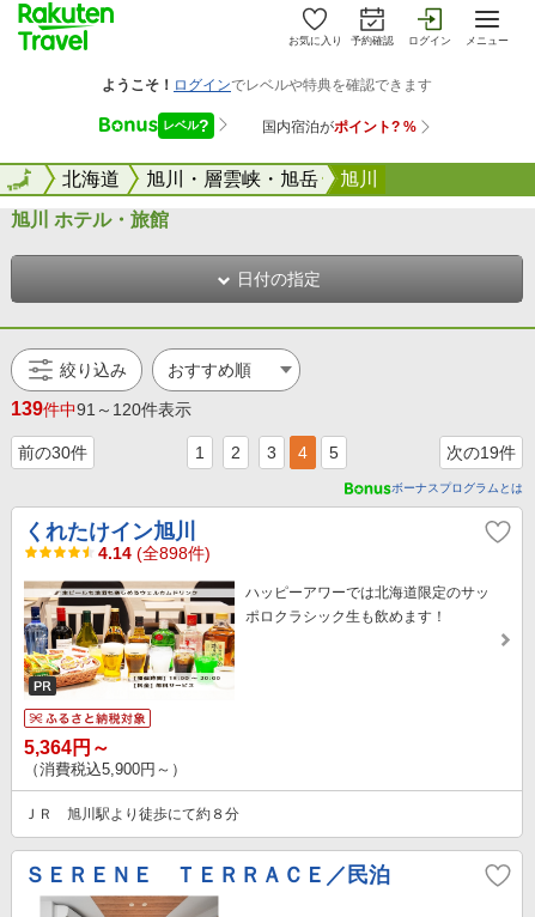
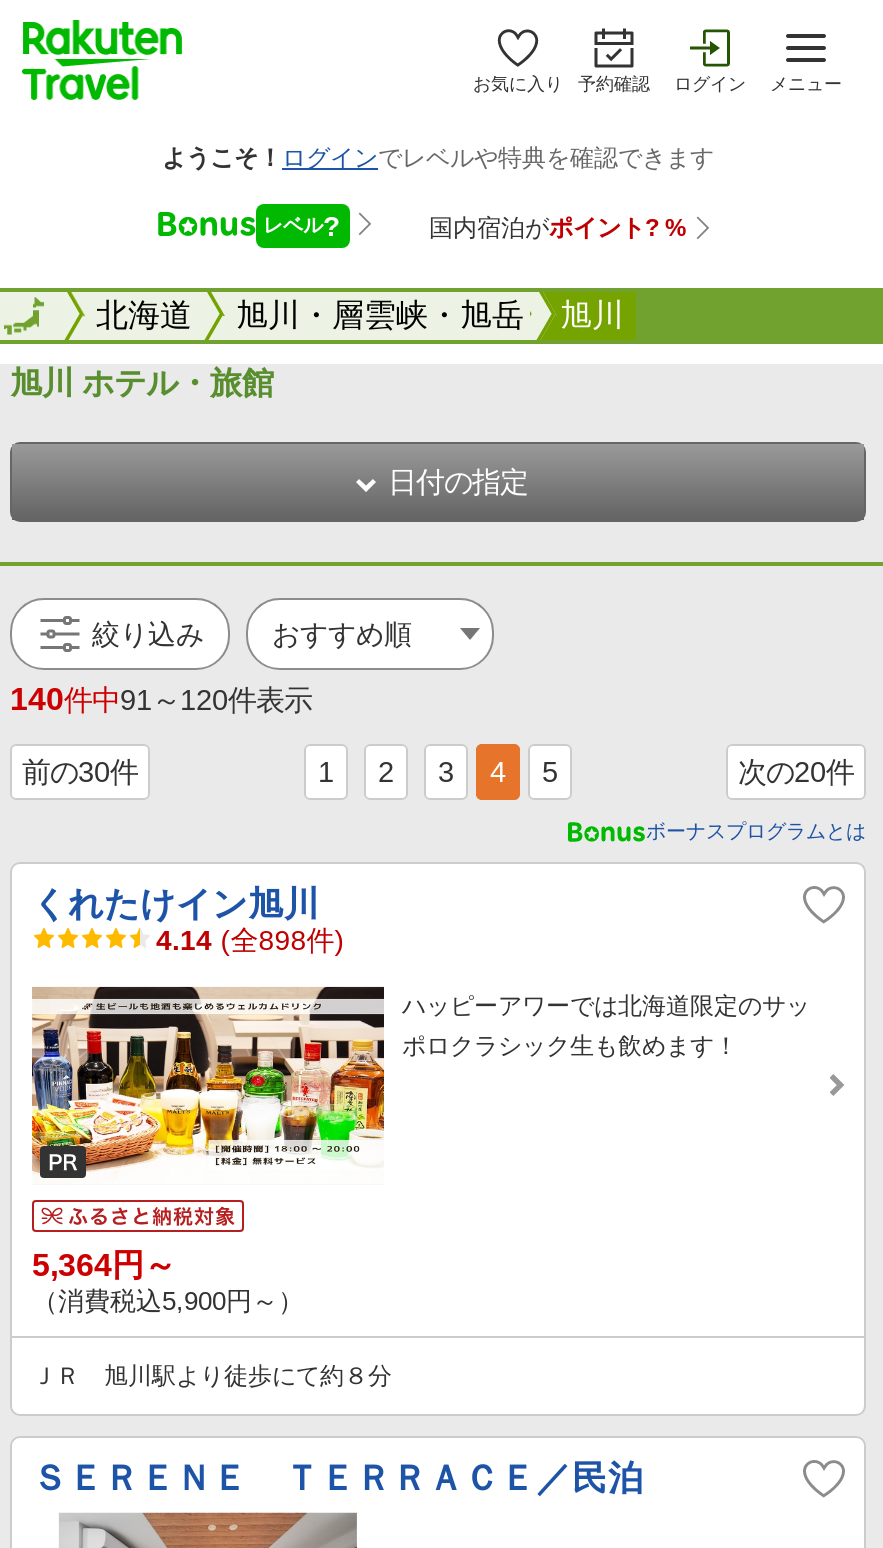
- 139件中91～120件表示
+ 140件中91～120件表示

- 次の19件
+ 次の20件
